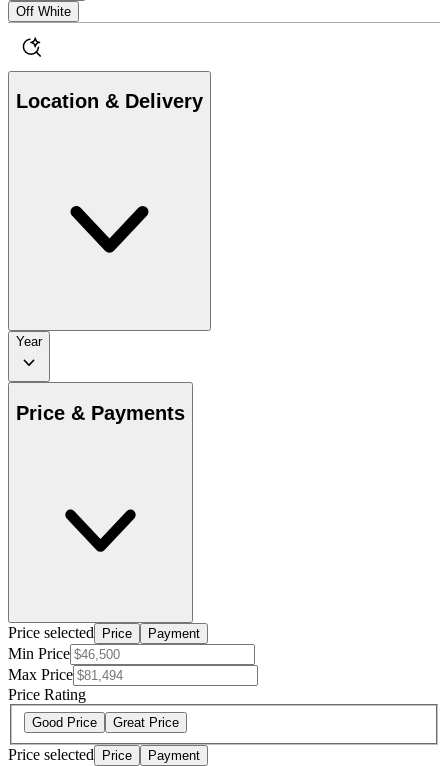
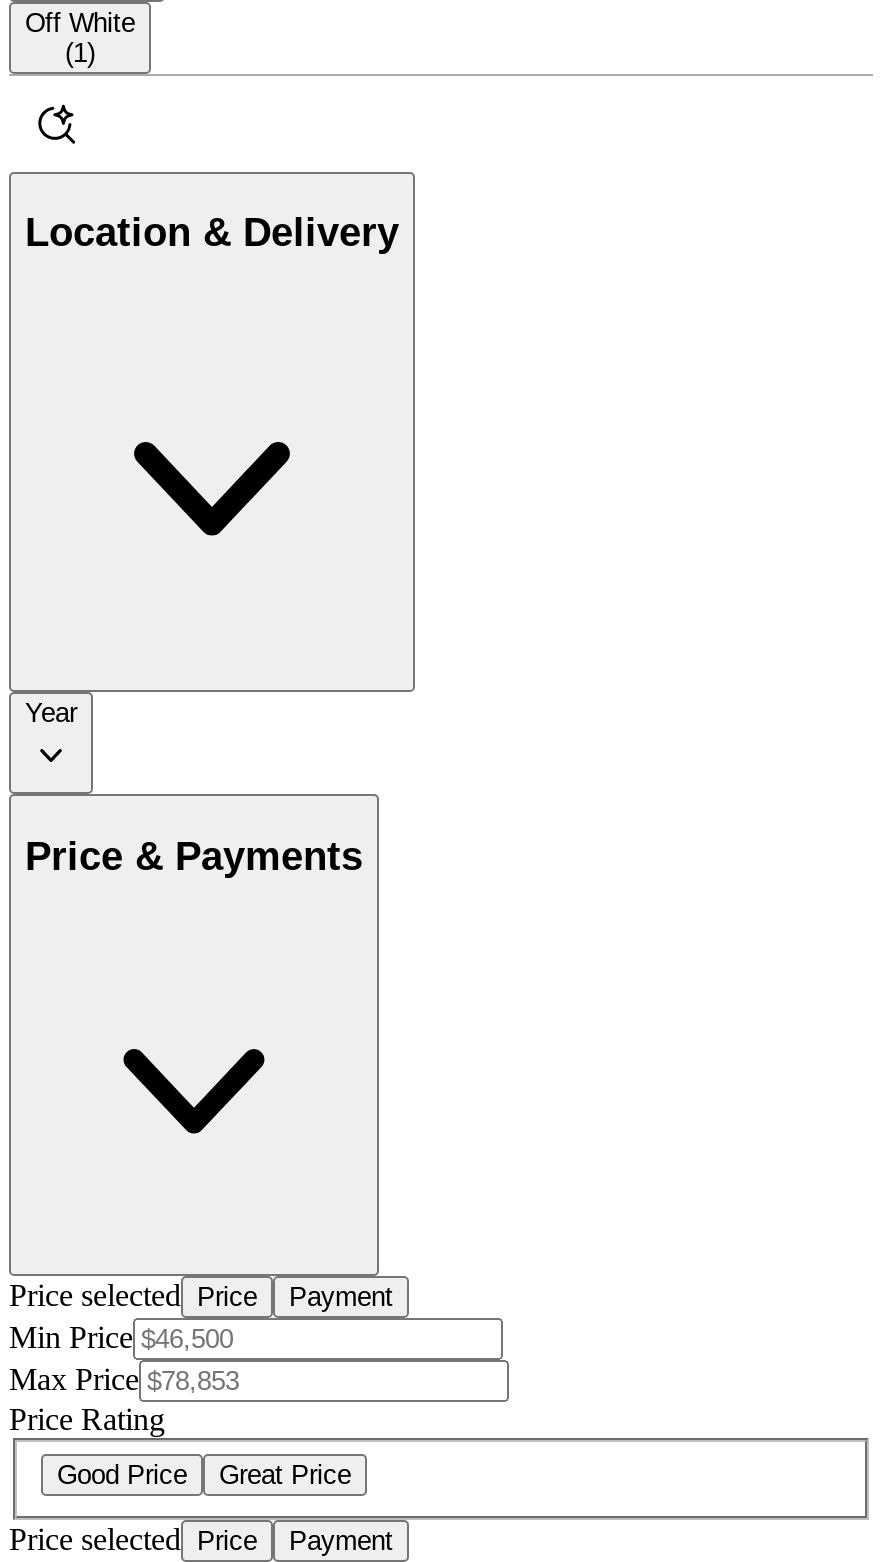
+ (1)
